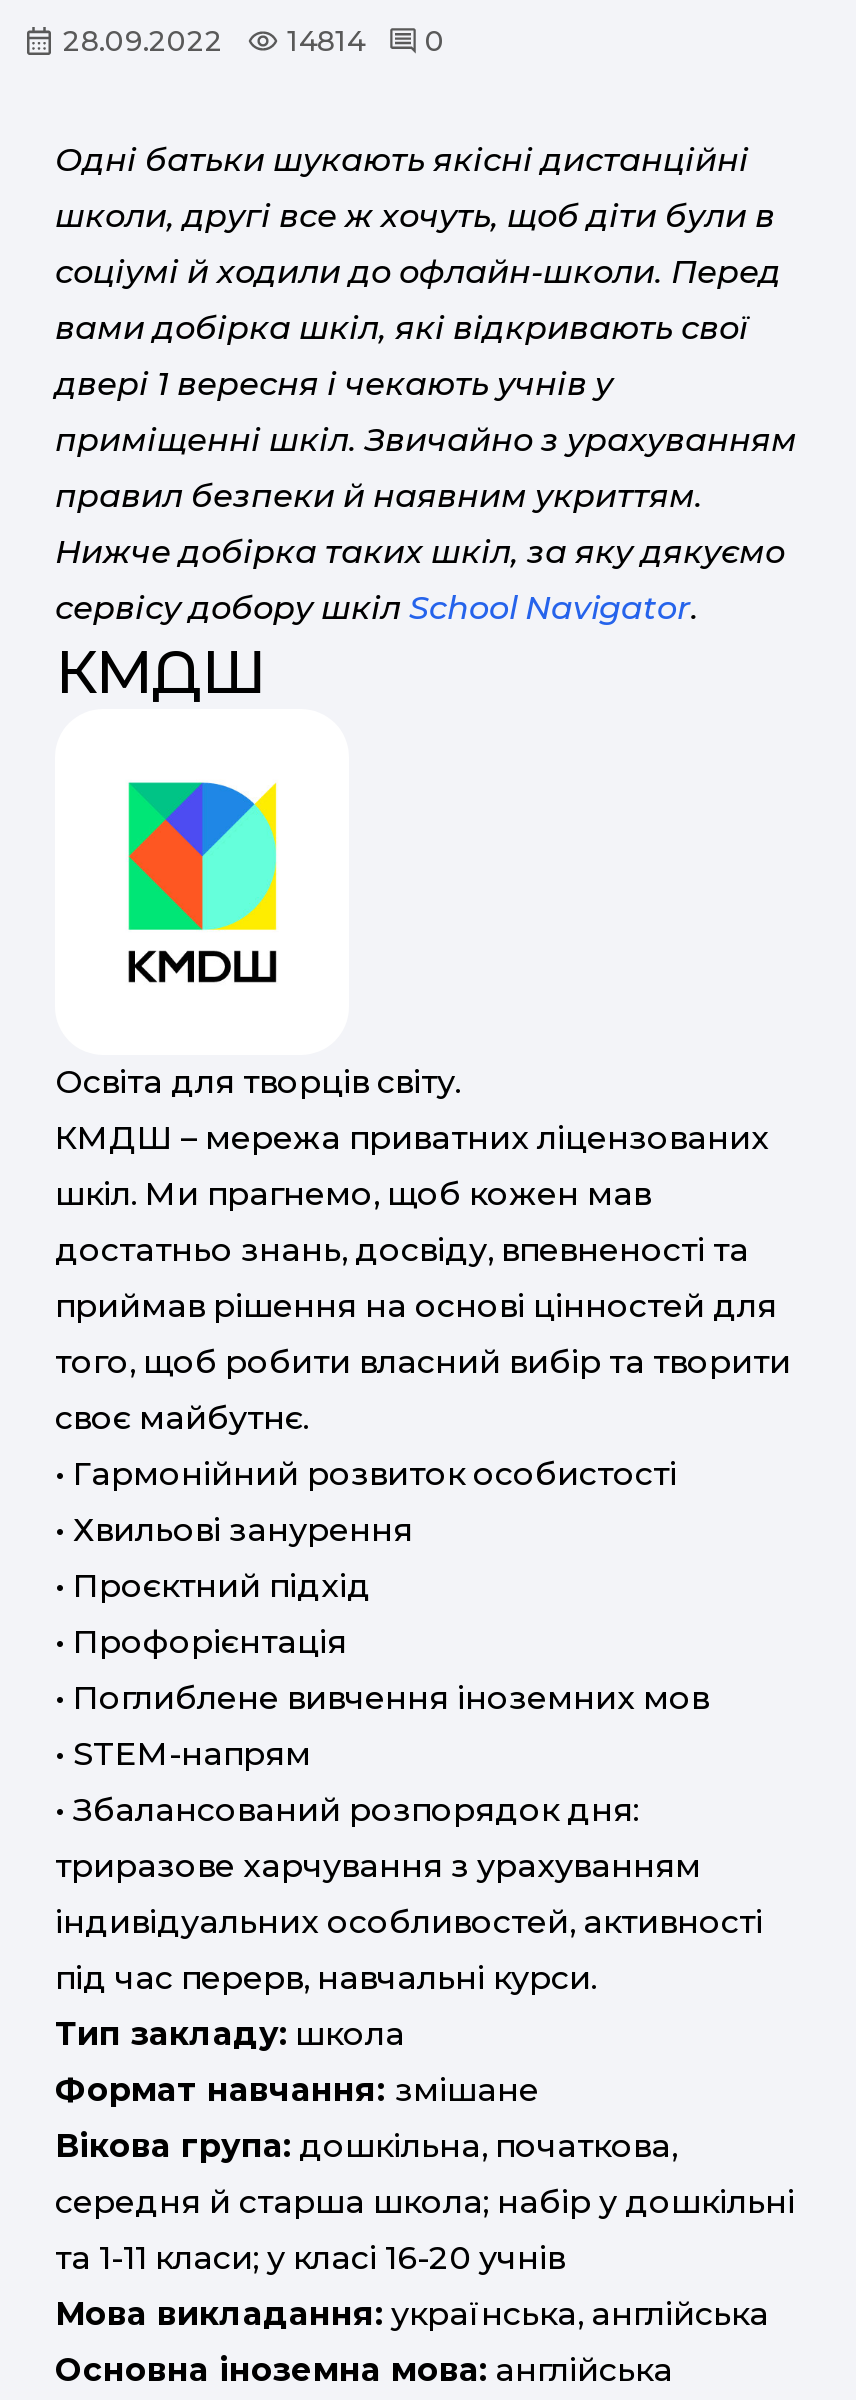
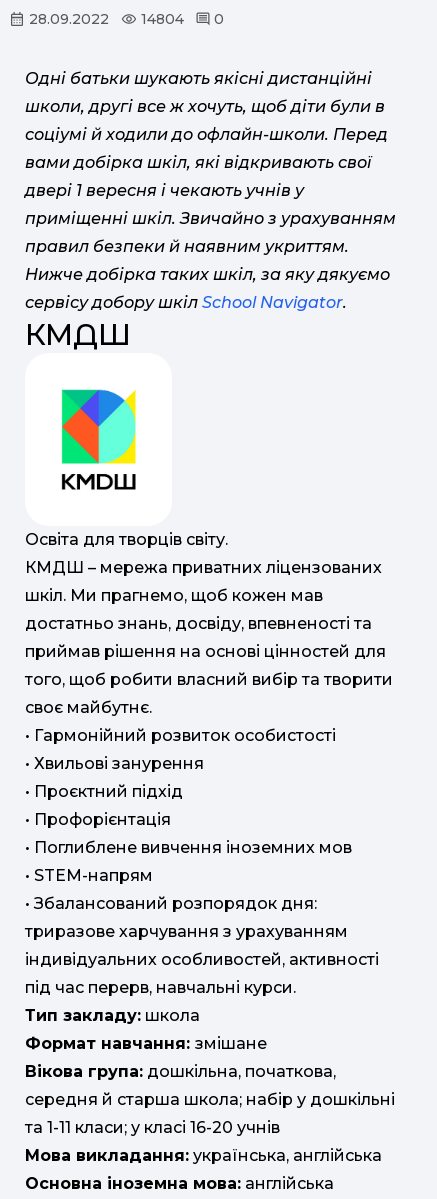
- 28.09.2022 14814 0
+ 28.09.2022 14804 0
